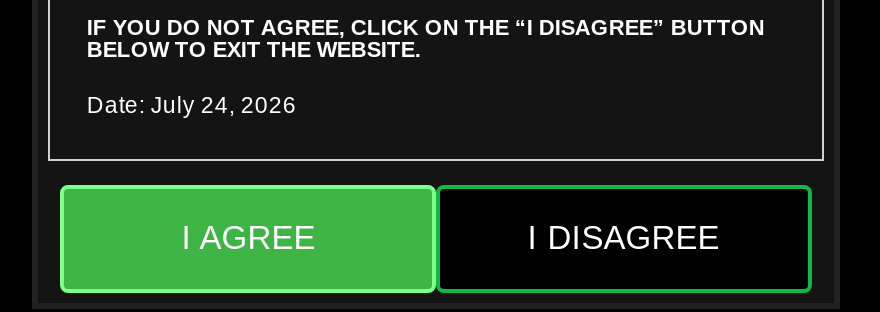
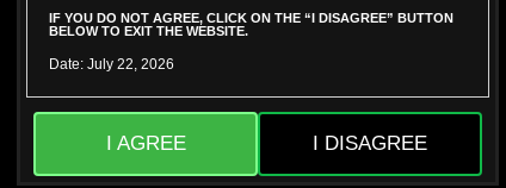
- Date: July 24, 2026
+ Date: July 22, 2026
